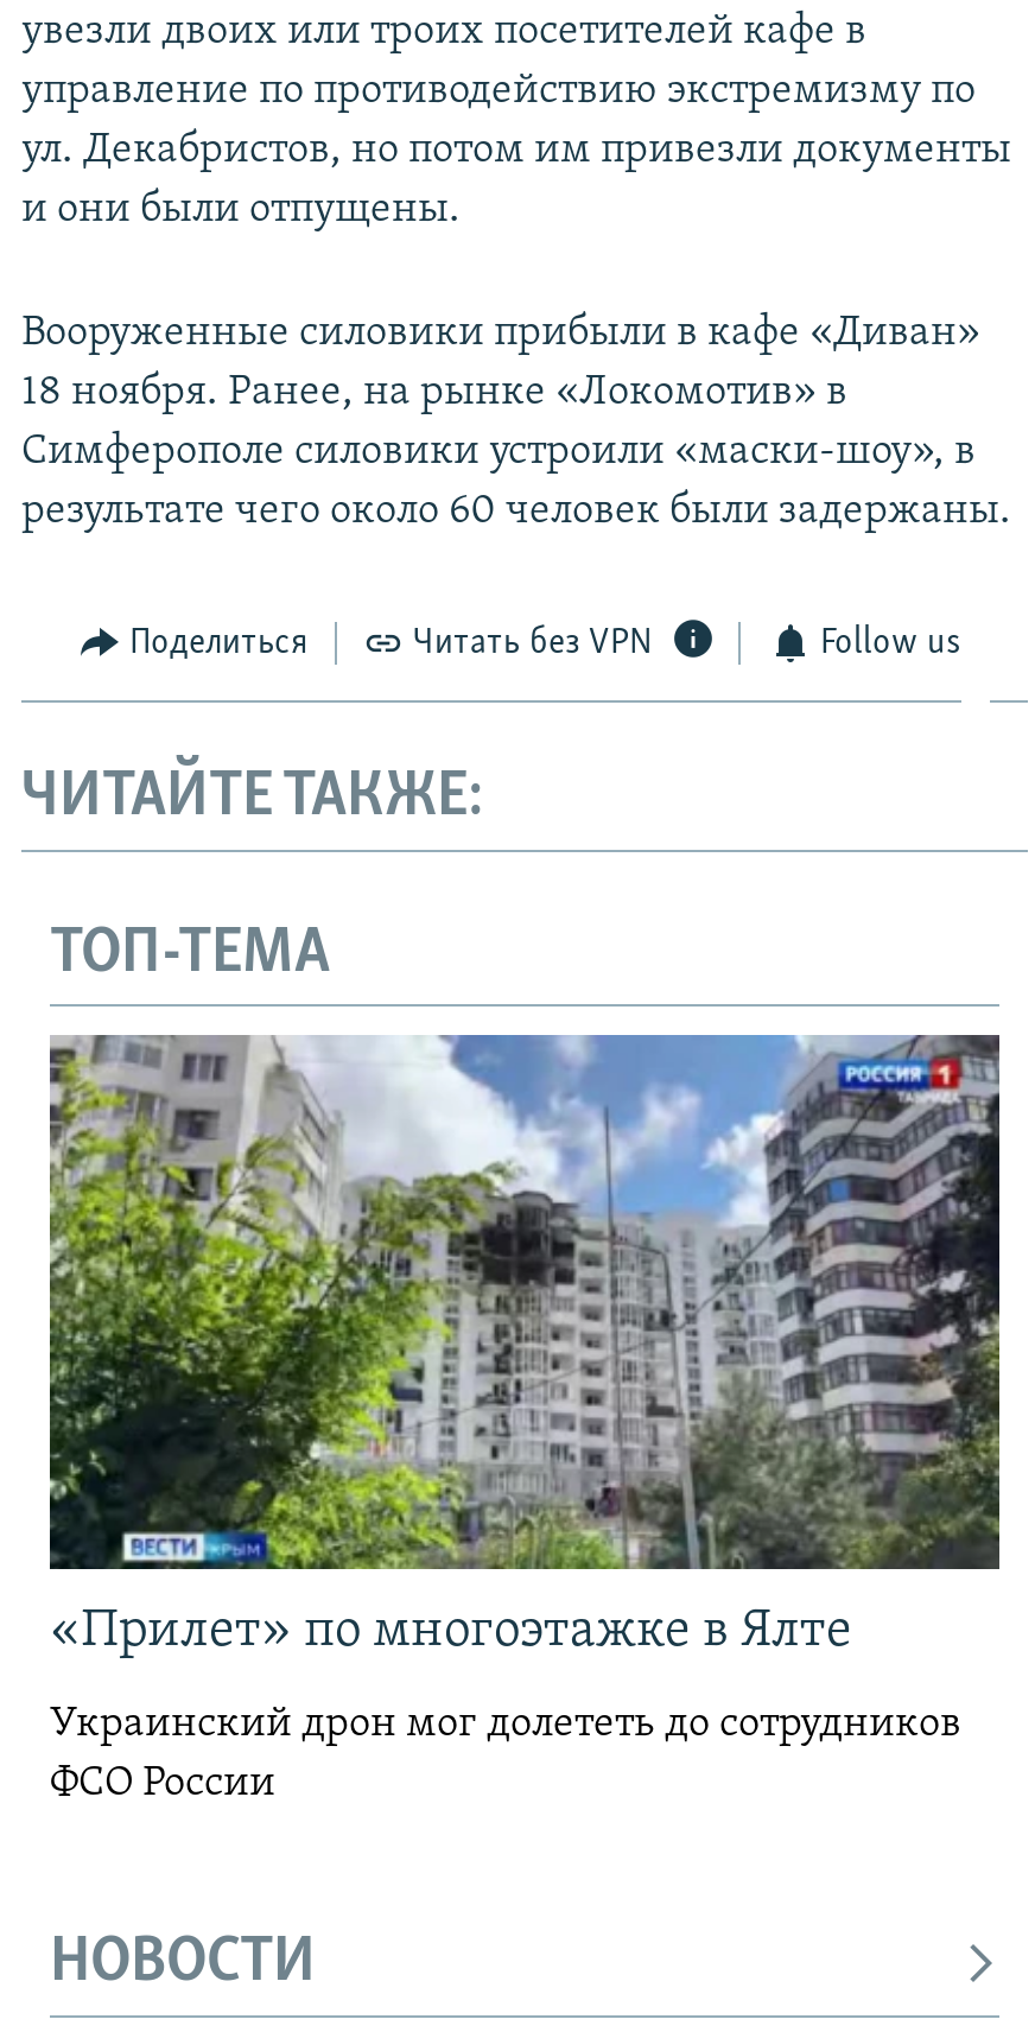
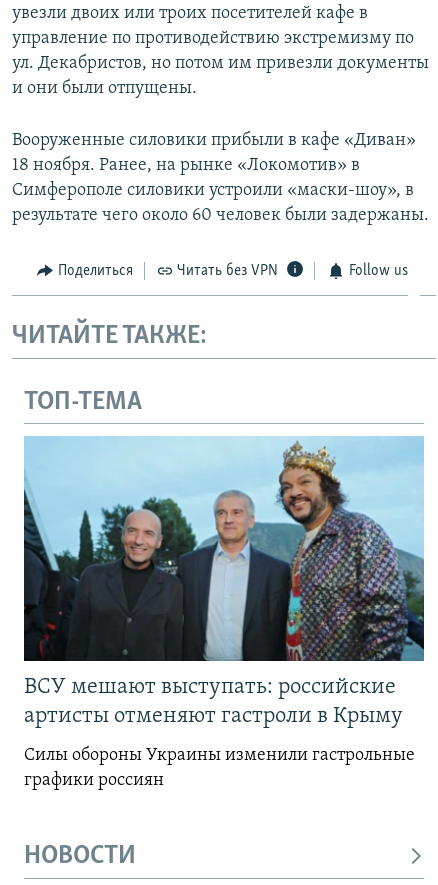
- [image]
- «Прилет» по многоэтажке в Ялте
+ [image]
+ ВСУ мешают выступать: российские
+ артисты отменяют гастроли в Крыму

- Украинский дрон мог долететь до сотрудников
- ФСО России
+ Силы обороны Украины изменили гастрольные
+ графики россиян
